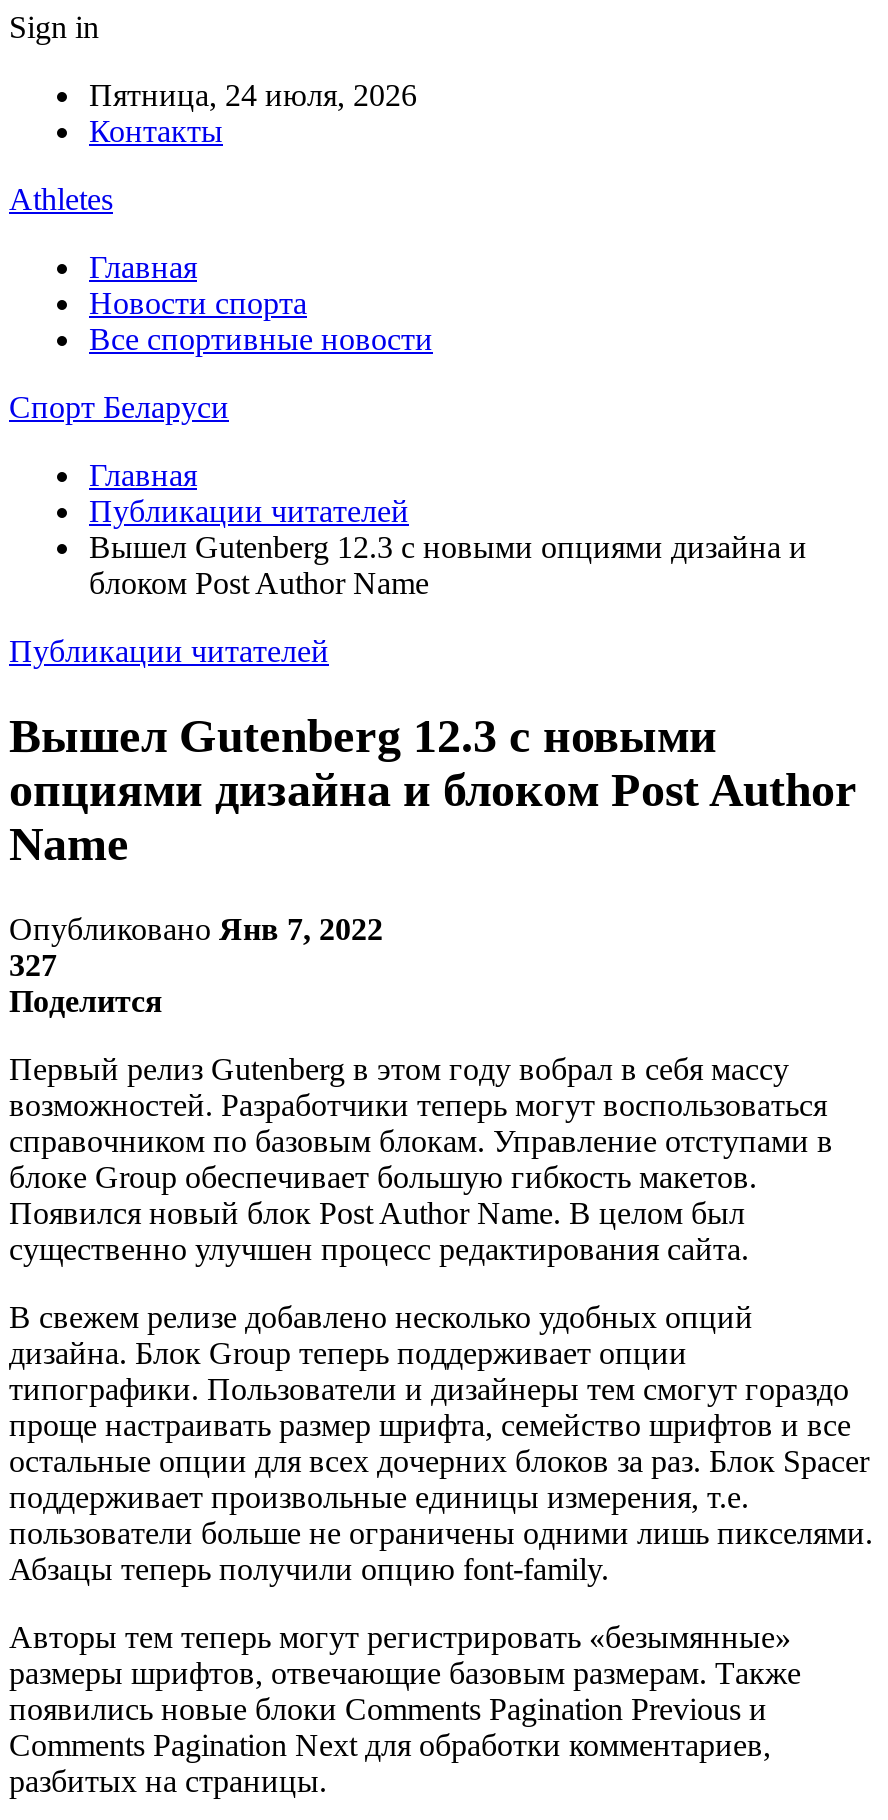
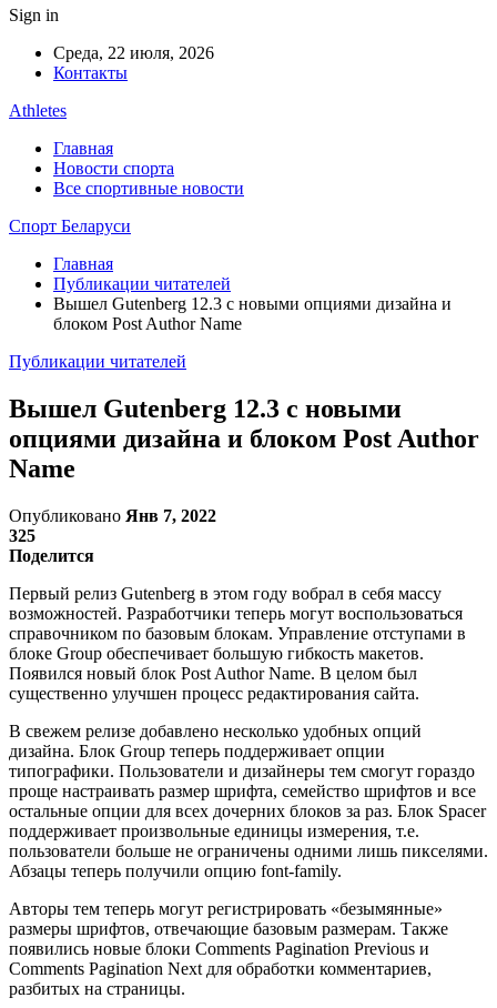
- Пятница, 24 июля, 2026
+ Среда, 22 июля, 2026

- 327
+ 325
